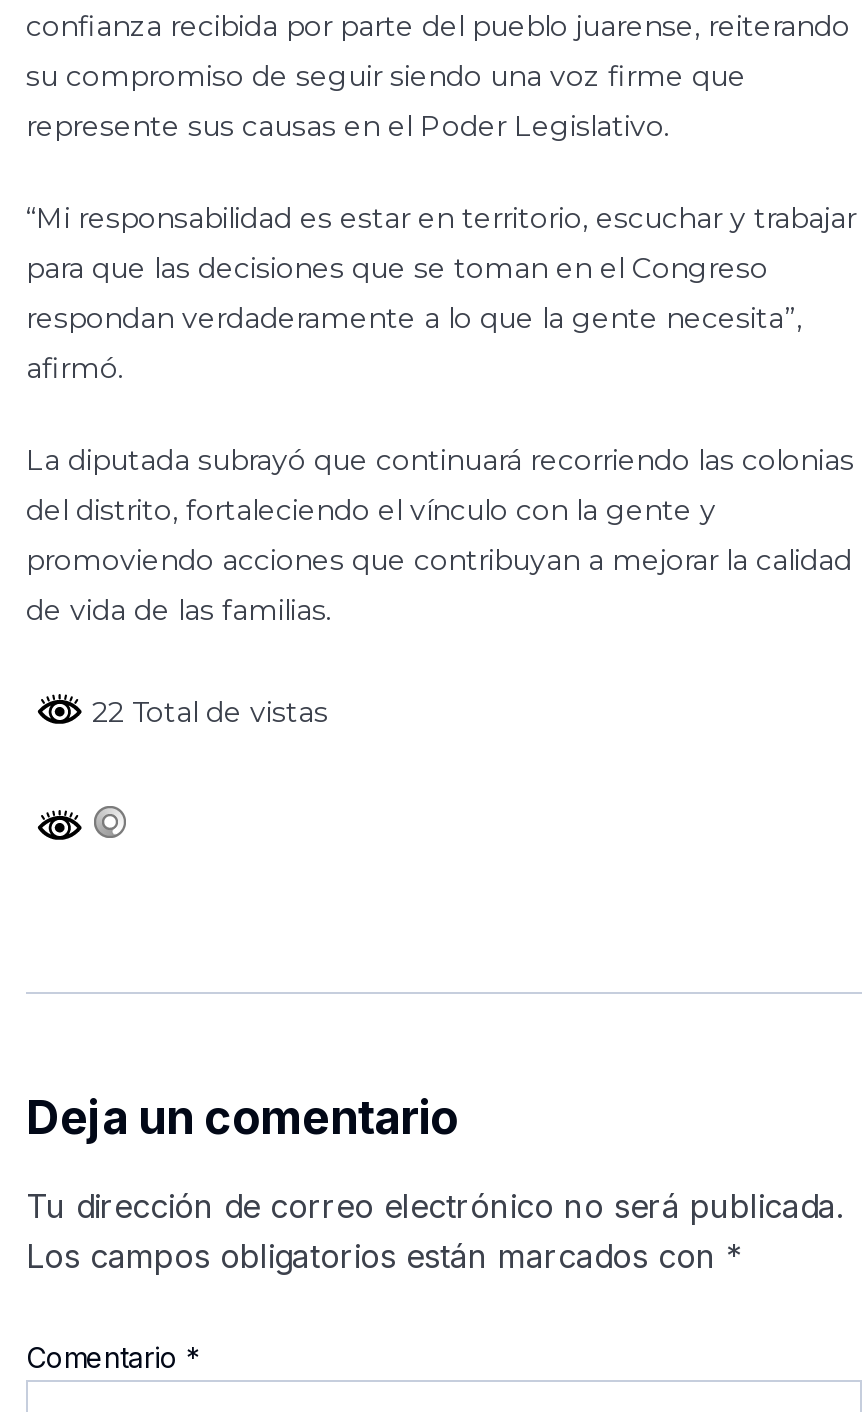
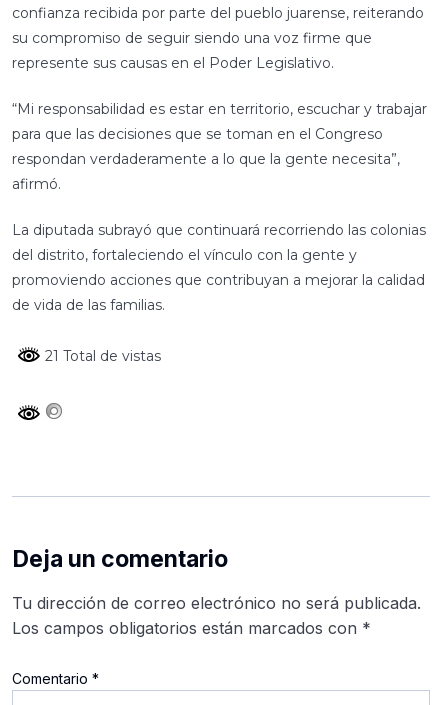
- 22 Total de vistas
+ 21 Total de vistas
